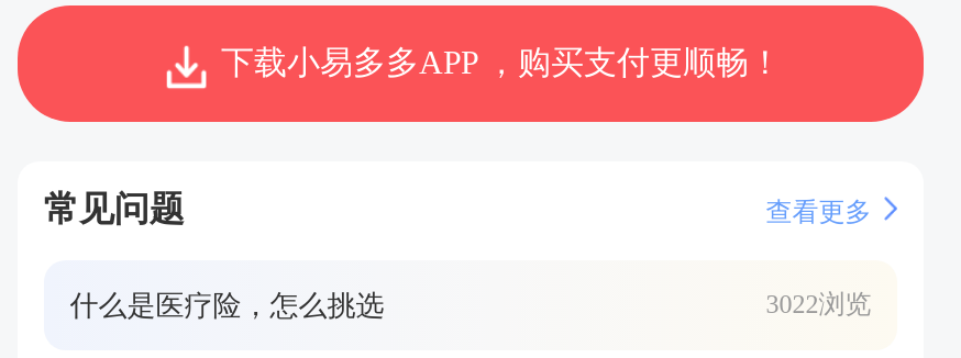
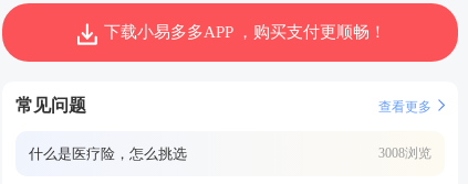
- 3022浏览
+ 3008浏览
